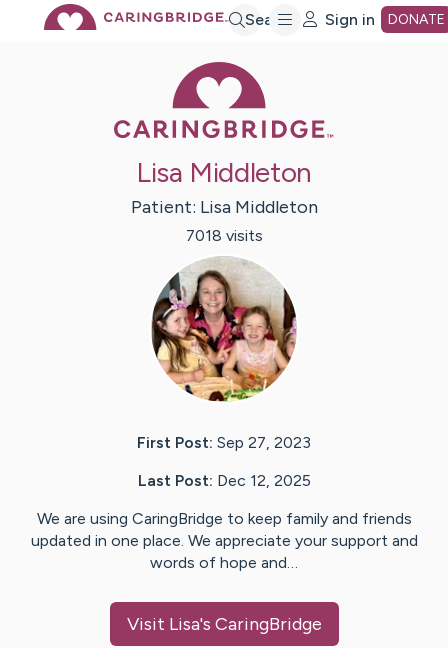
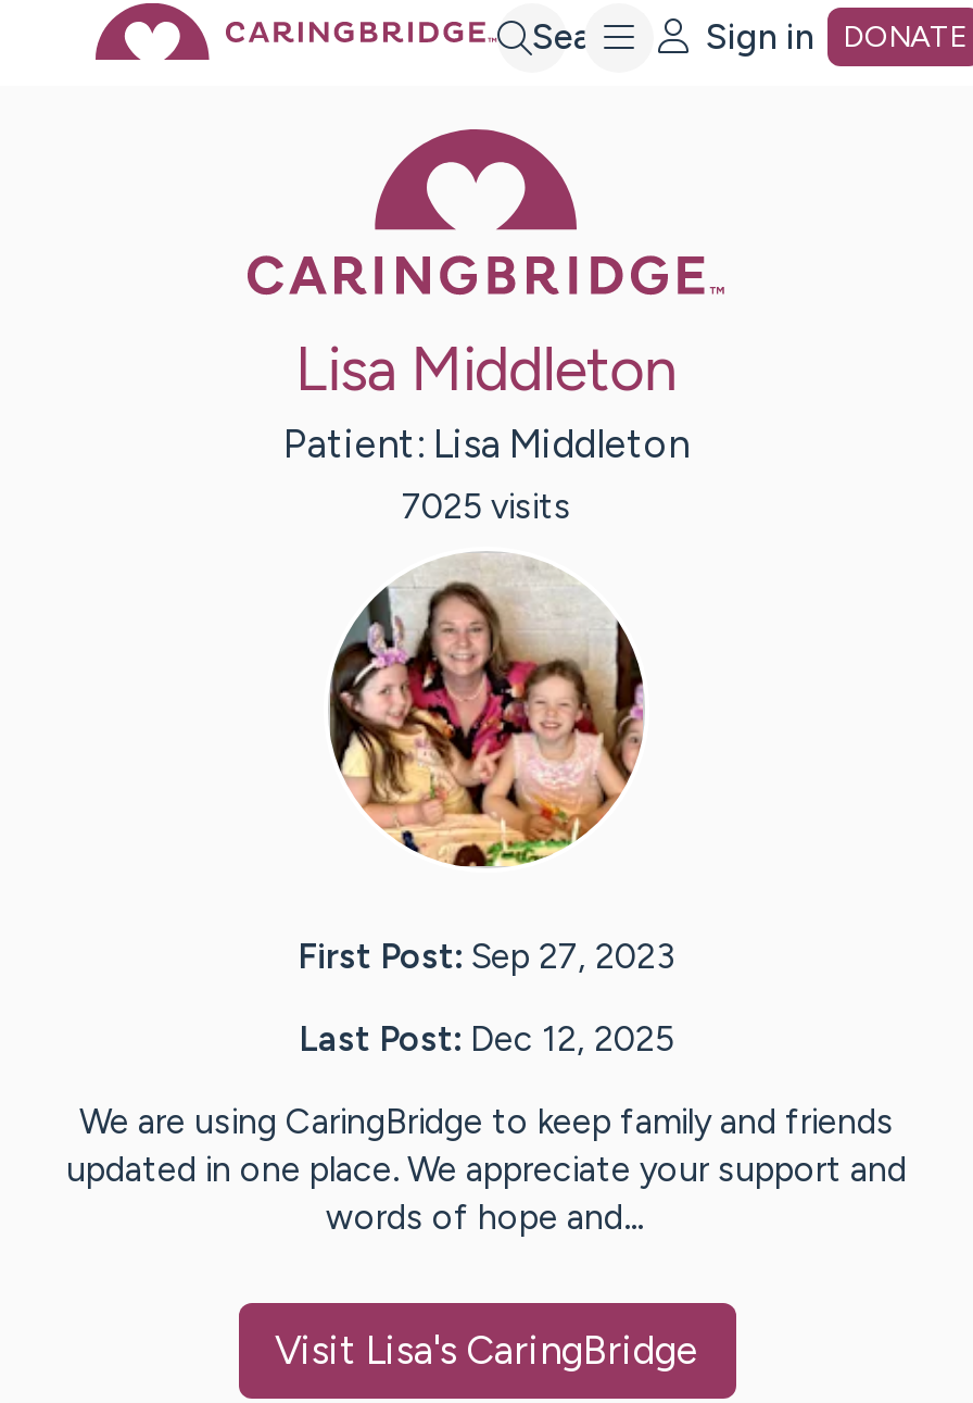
- 7018 visits
+ 7025 visits
